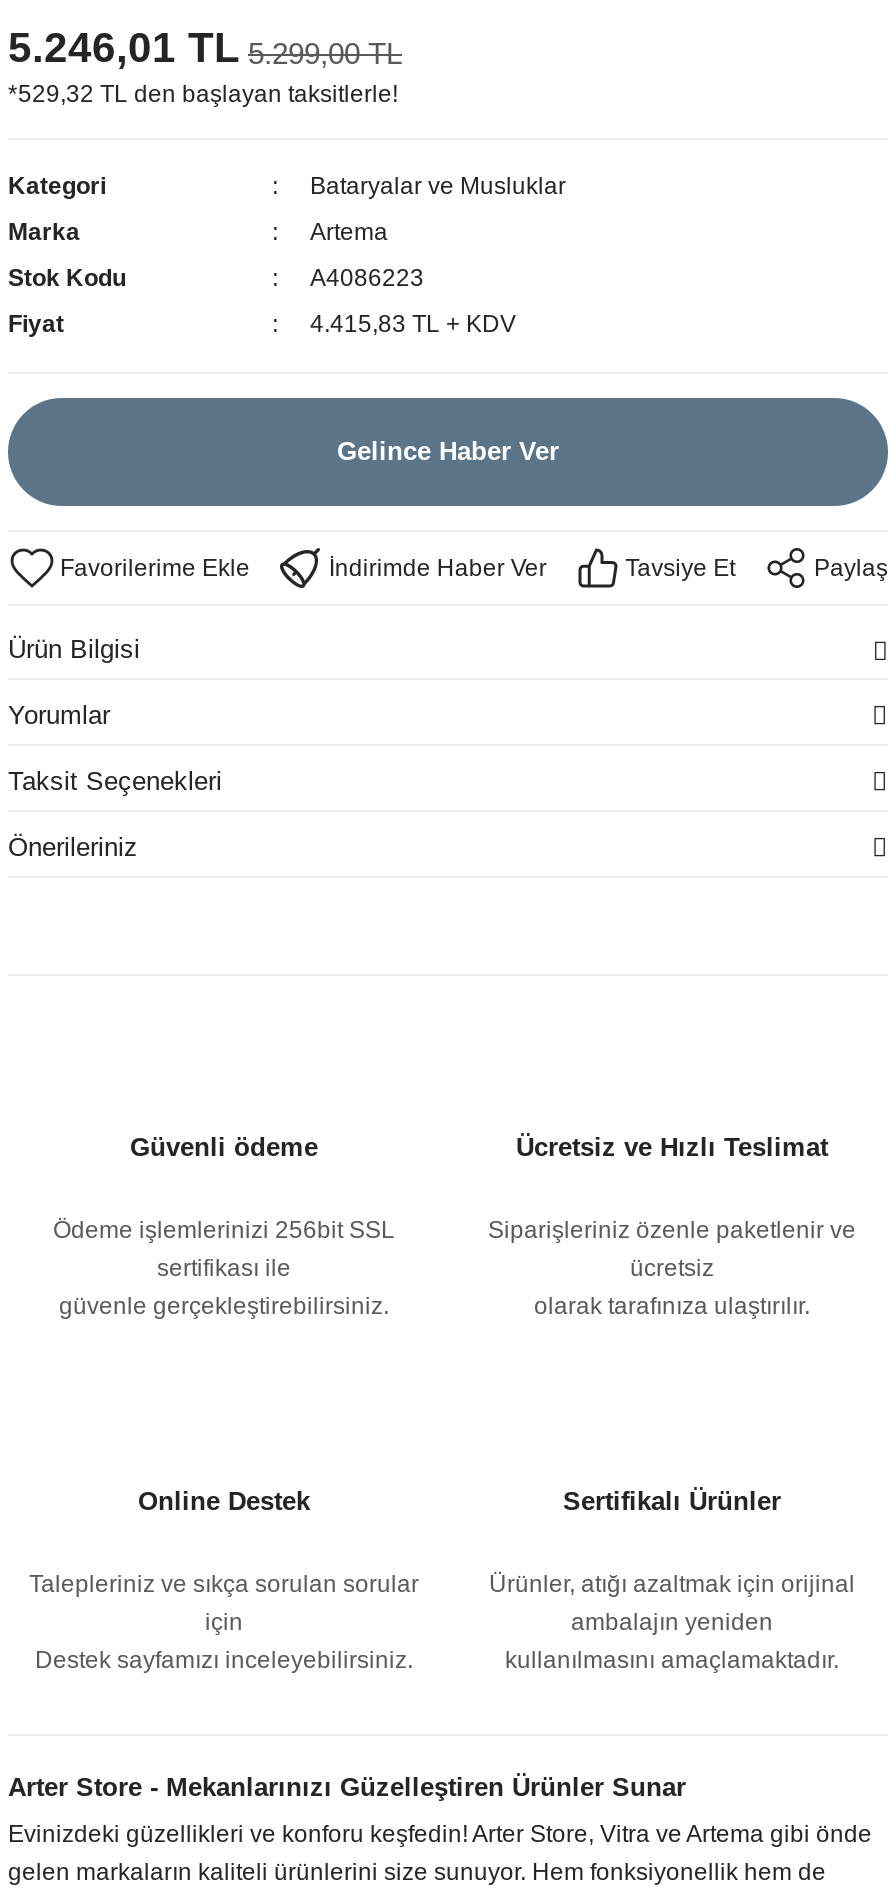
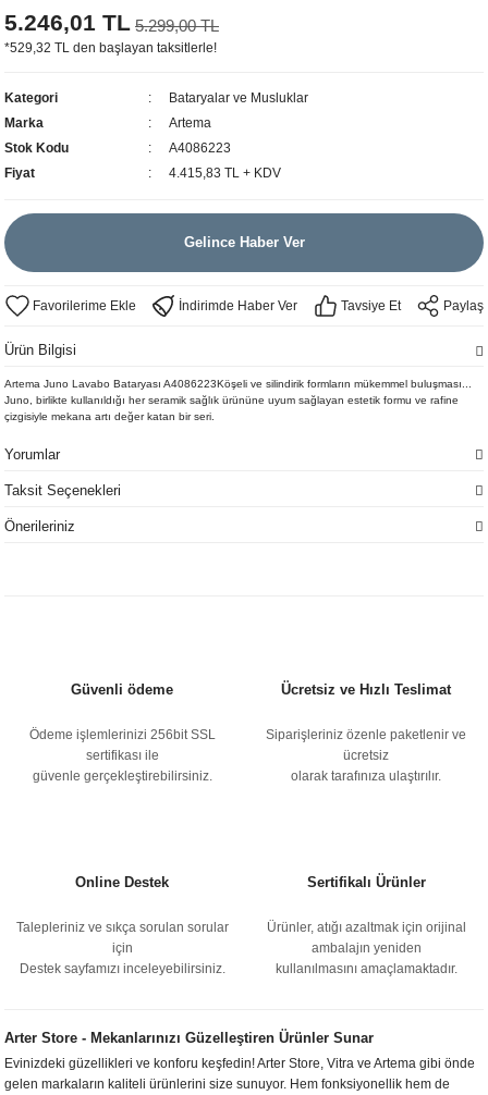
+ Artema Juno Lavabo Bataryası A4086223Köşeli ve silindirik formların mükemmel buluşması...
+ Juno, birlikte kullanıldığı her seramik sağlık ürününe uyum sağlayan estetik formu ve rafine
+ çizgisiyle mekana artı değer katan bir seri.
